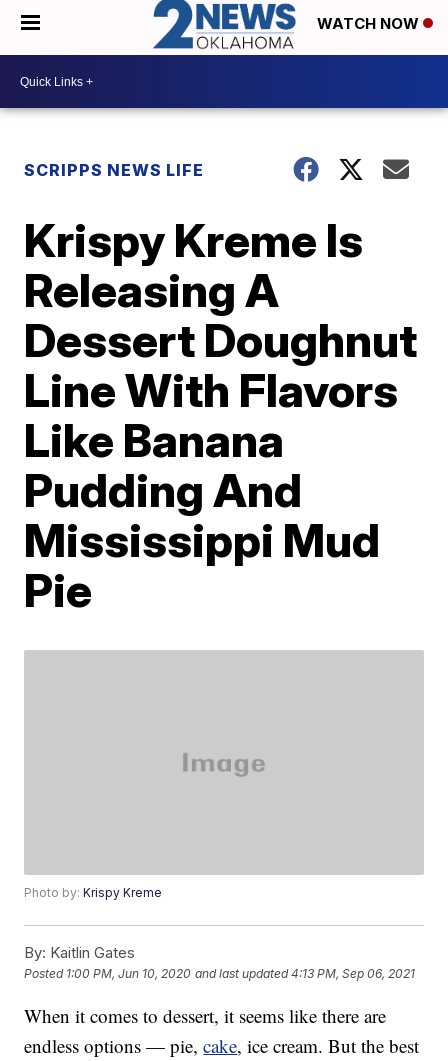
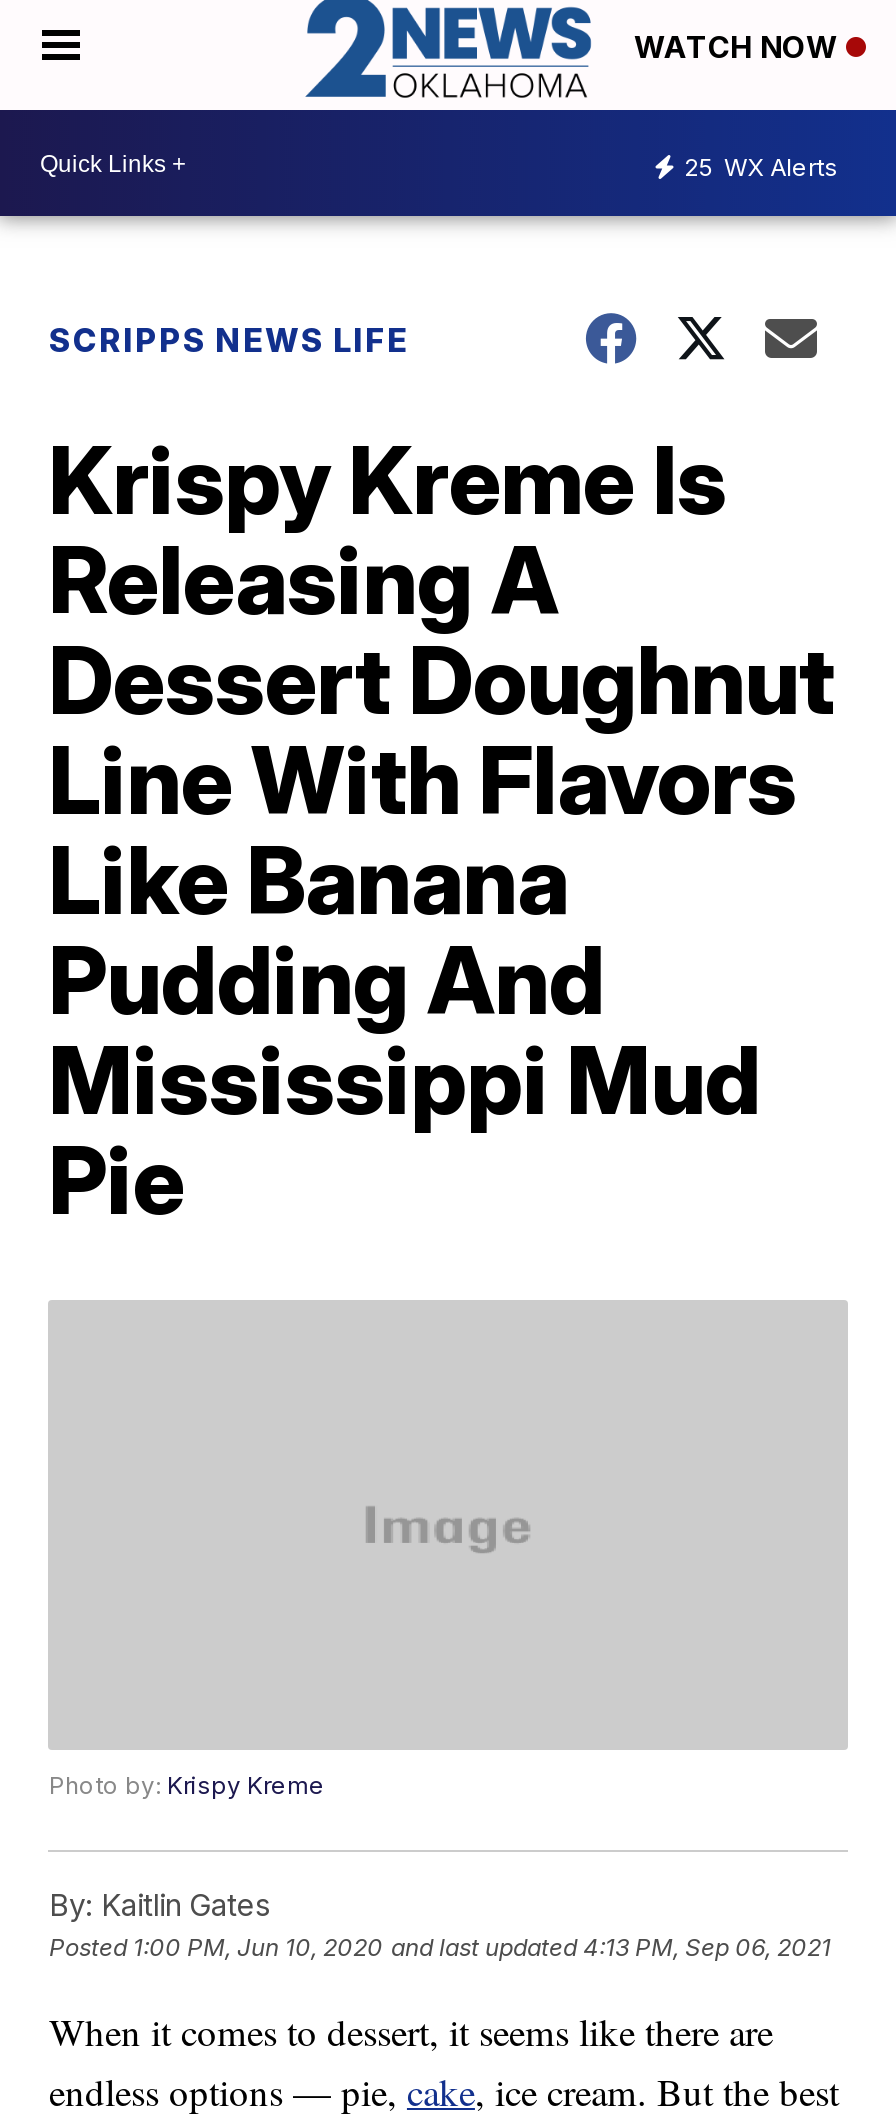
+ 25 WX Alerts
